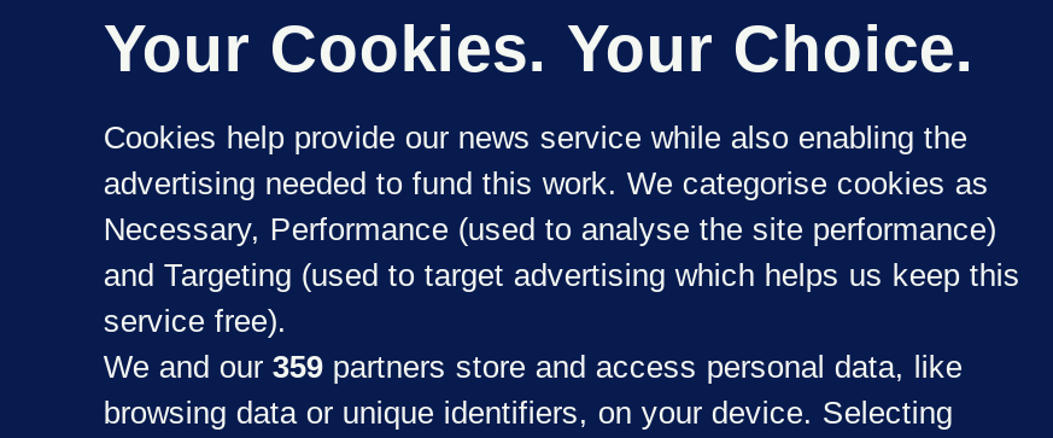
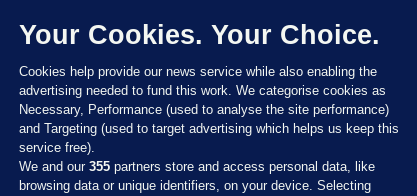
- We and our 359 partners store and access personal data, like
+ We and our 355 partners store and access personal data, like
